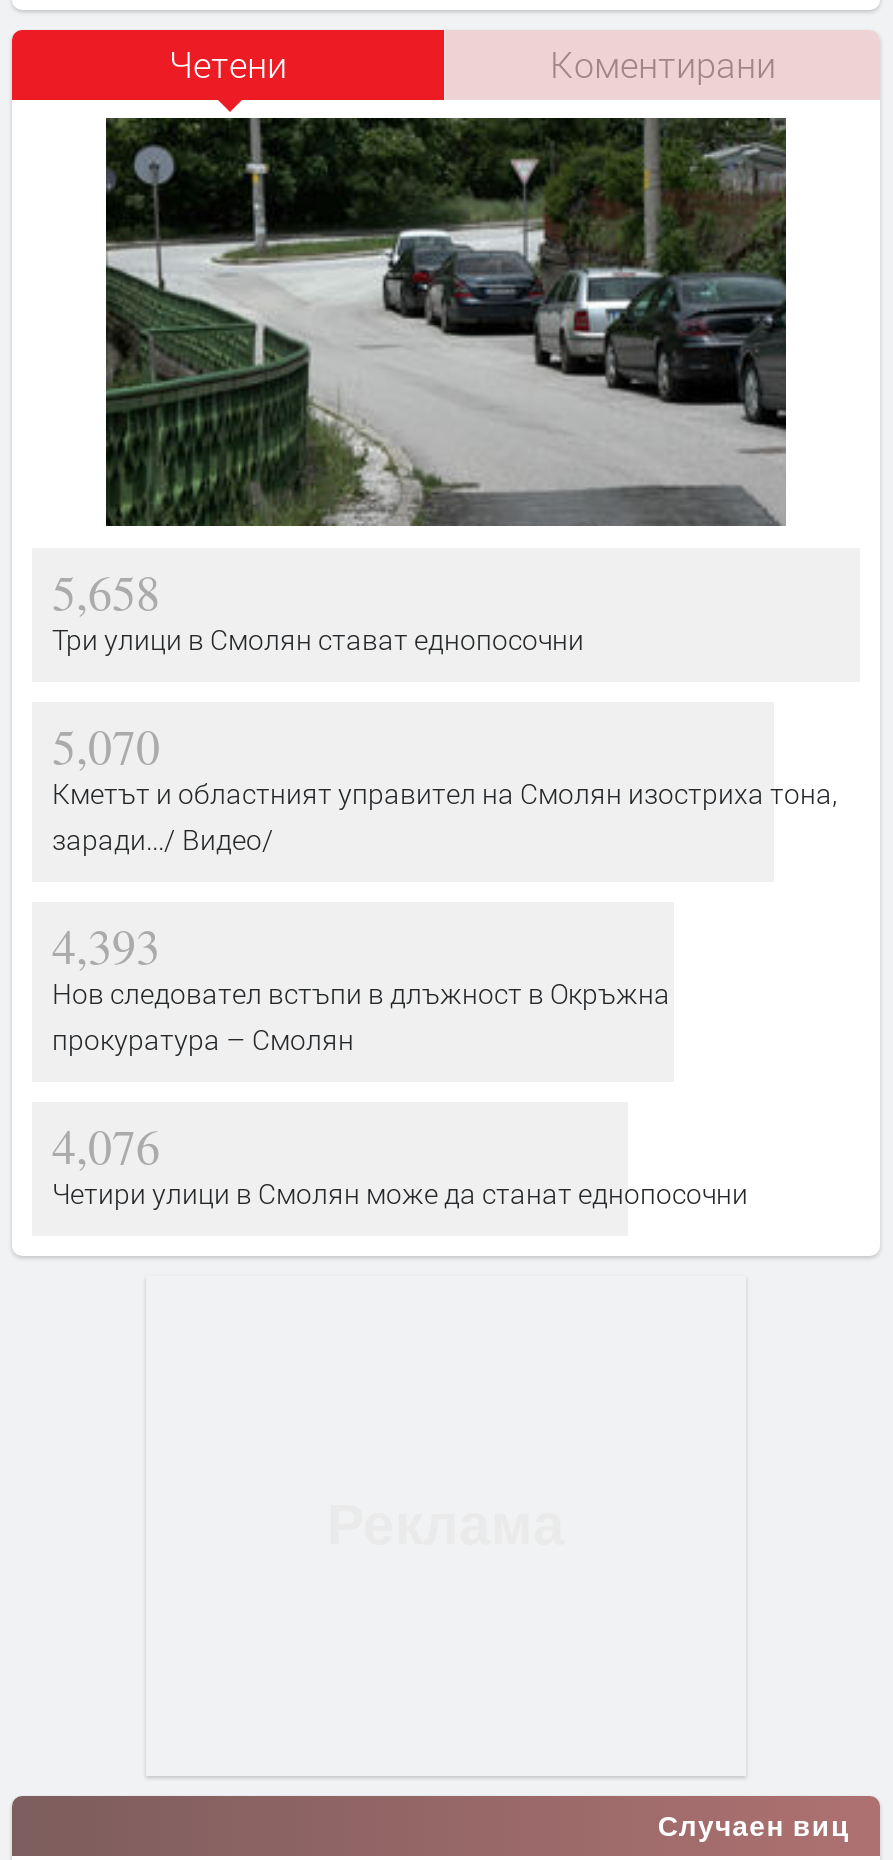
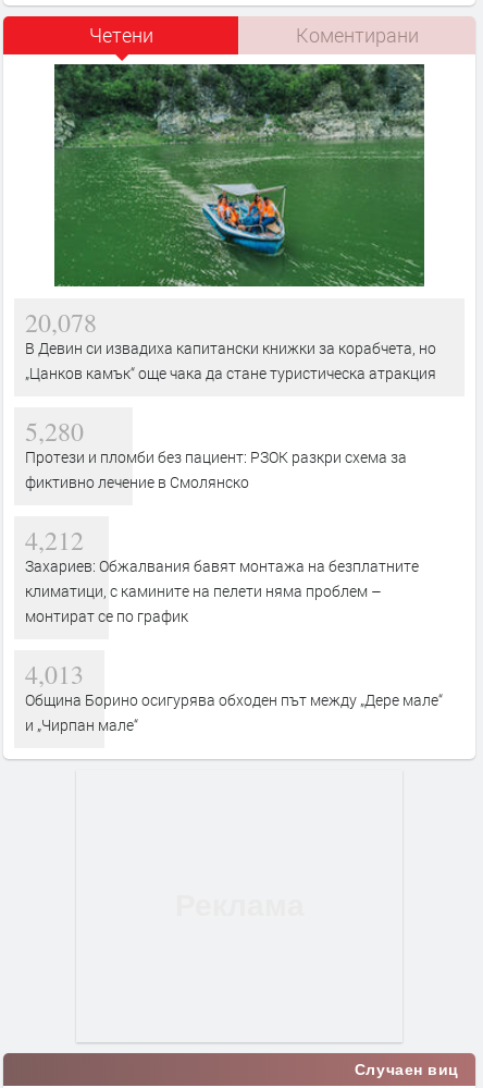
- [image]
+ [image]

- 5,658
- Три улици в Смолян стават еднопосочни
+ 20,078
+ В Девин си извадиха капитански книжки за корабчета, но
+ „Цанков камък“ още чака да стане туристическа атракция

- 5,070
- Кметът и областният управител на Смолян изостриха тона,
- заради.../ Видео/
+ 5,280
+ Протези и пломби без пациент: РЗОК разкри схема за
+ фиктивно лечение в Смолянско

- 4,393
- Нов следовател встъпи в длъжност в Окръжна
- прокуратура – Смолян
+ 4,212
+ Захариев: Обжалвания бавят монтажа на безплатните
+ климатици, с камините на пелети няма проблем –
+ монтират се по график

- 4,076
- Четири улици в Смолян може да станат еднопосочни
+ 4,013
+ Община Борино осигурява обходен път между „Дере мале“
+ и „Чирпан мале“
